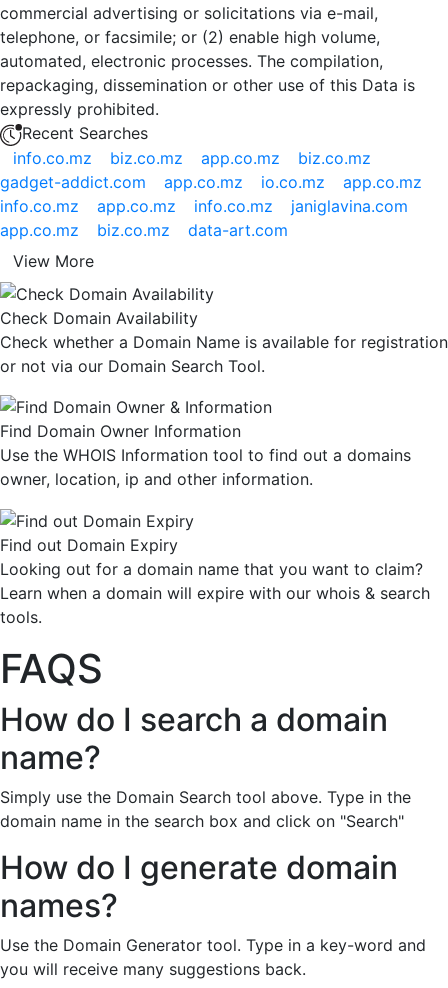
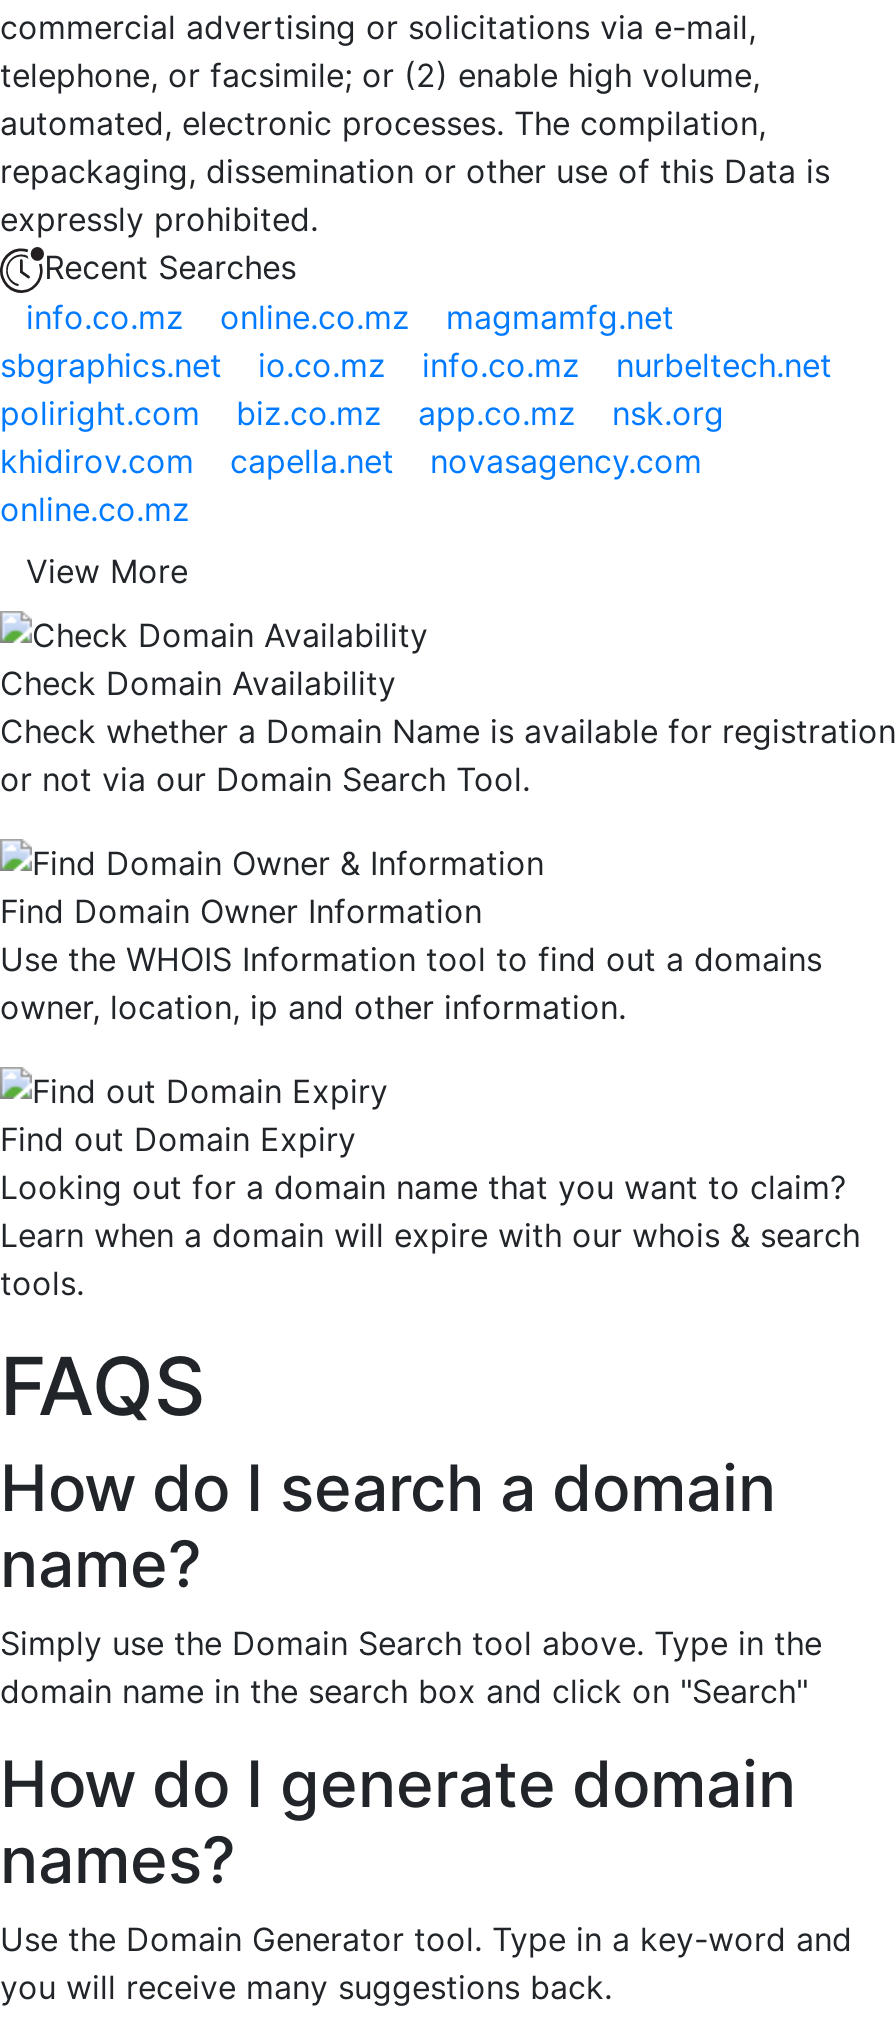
- info.co.mz biz.co.mz app.co.mz biz.co.mz
- gadget-addict.com app.co.mz io.co.mz app.co.mz
- info.co.mz app.co.mz info.co.mz janiglavina.com
- app.co.mz biz.co.mz data-art.com
+ info.co.mz online.co.mz magmamfg.net
+ sbgraphics.net io.co.mz info.co.mz nurbeltech.net
+ poliright.com biz.co.mz app.co.mz nsk.org
+ khidirov.com capella.net novasagency.com
+ online.co.mz
